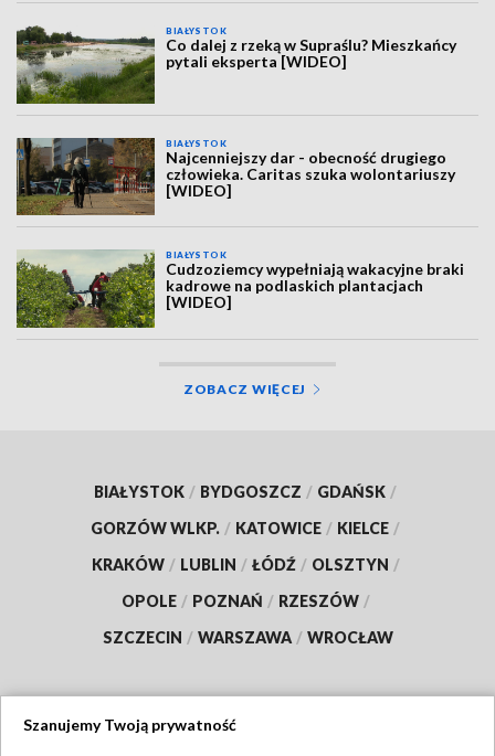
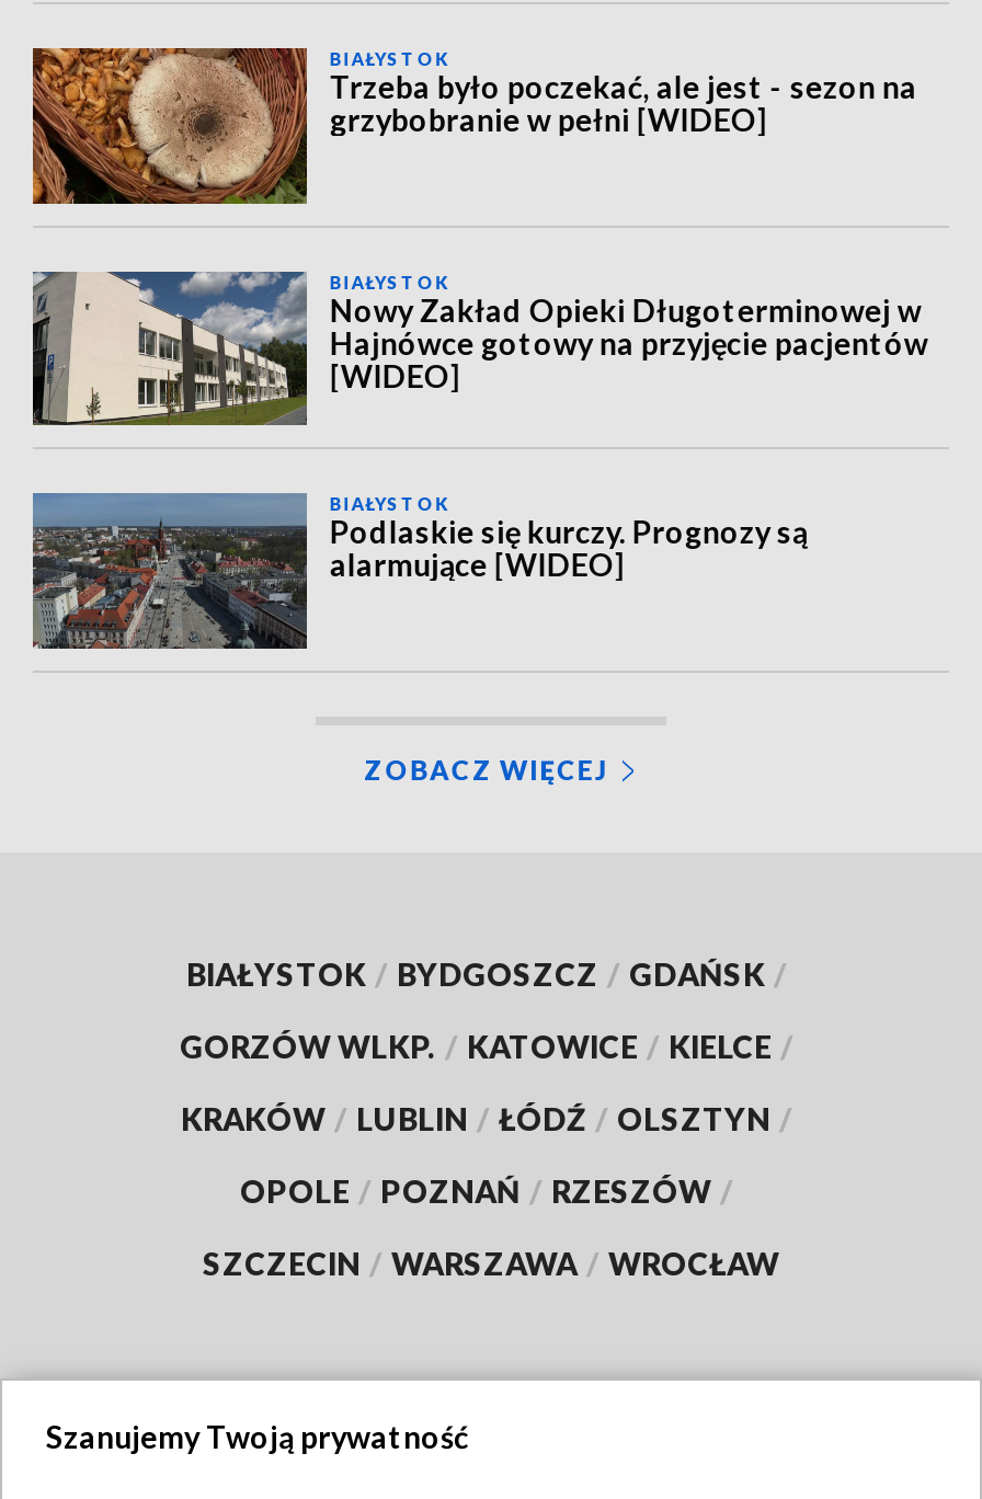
- [image]
- Co dalej z rzeką w Supraślu? Mieszkańcy
- pytali eksperta [WIDEO]
+ [image]
+ Trzeba było poczekać, ale jest - sezon na
+ grzybobranie w pełni [WIDEO]

- [image]
- Najcenniejszy dar - obecność drugiego
- człowieka. Caritas szuka wolontariuszy
+ [image]
+ Nowy Zakład Opieki Długoterminowej w
+ Hajnówce gotowy na przyjęcie pacjentów

- [image]
- Cudzoziemcy wypełniają wakacyjne braki
- kadrowe na podlaskich plantacjach
- [WIDEO]
+ [image]
+ Podlaskie się kurczy. Prognozy są
+ alarmujące [WIDEO]
